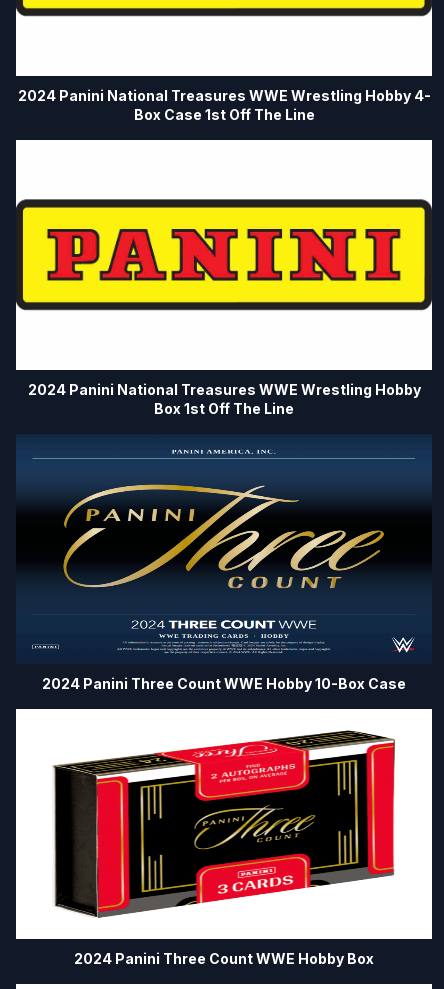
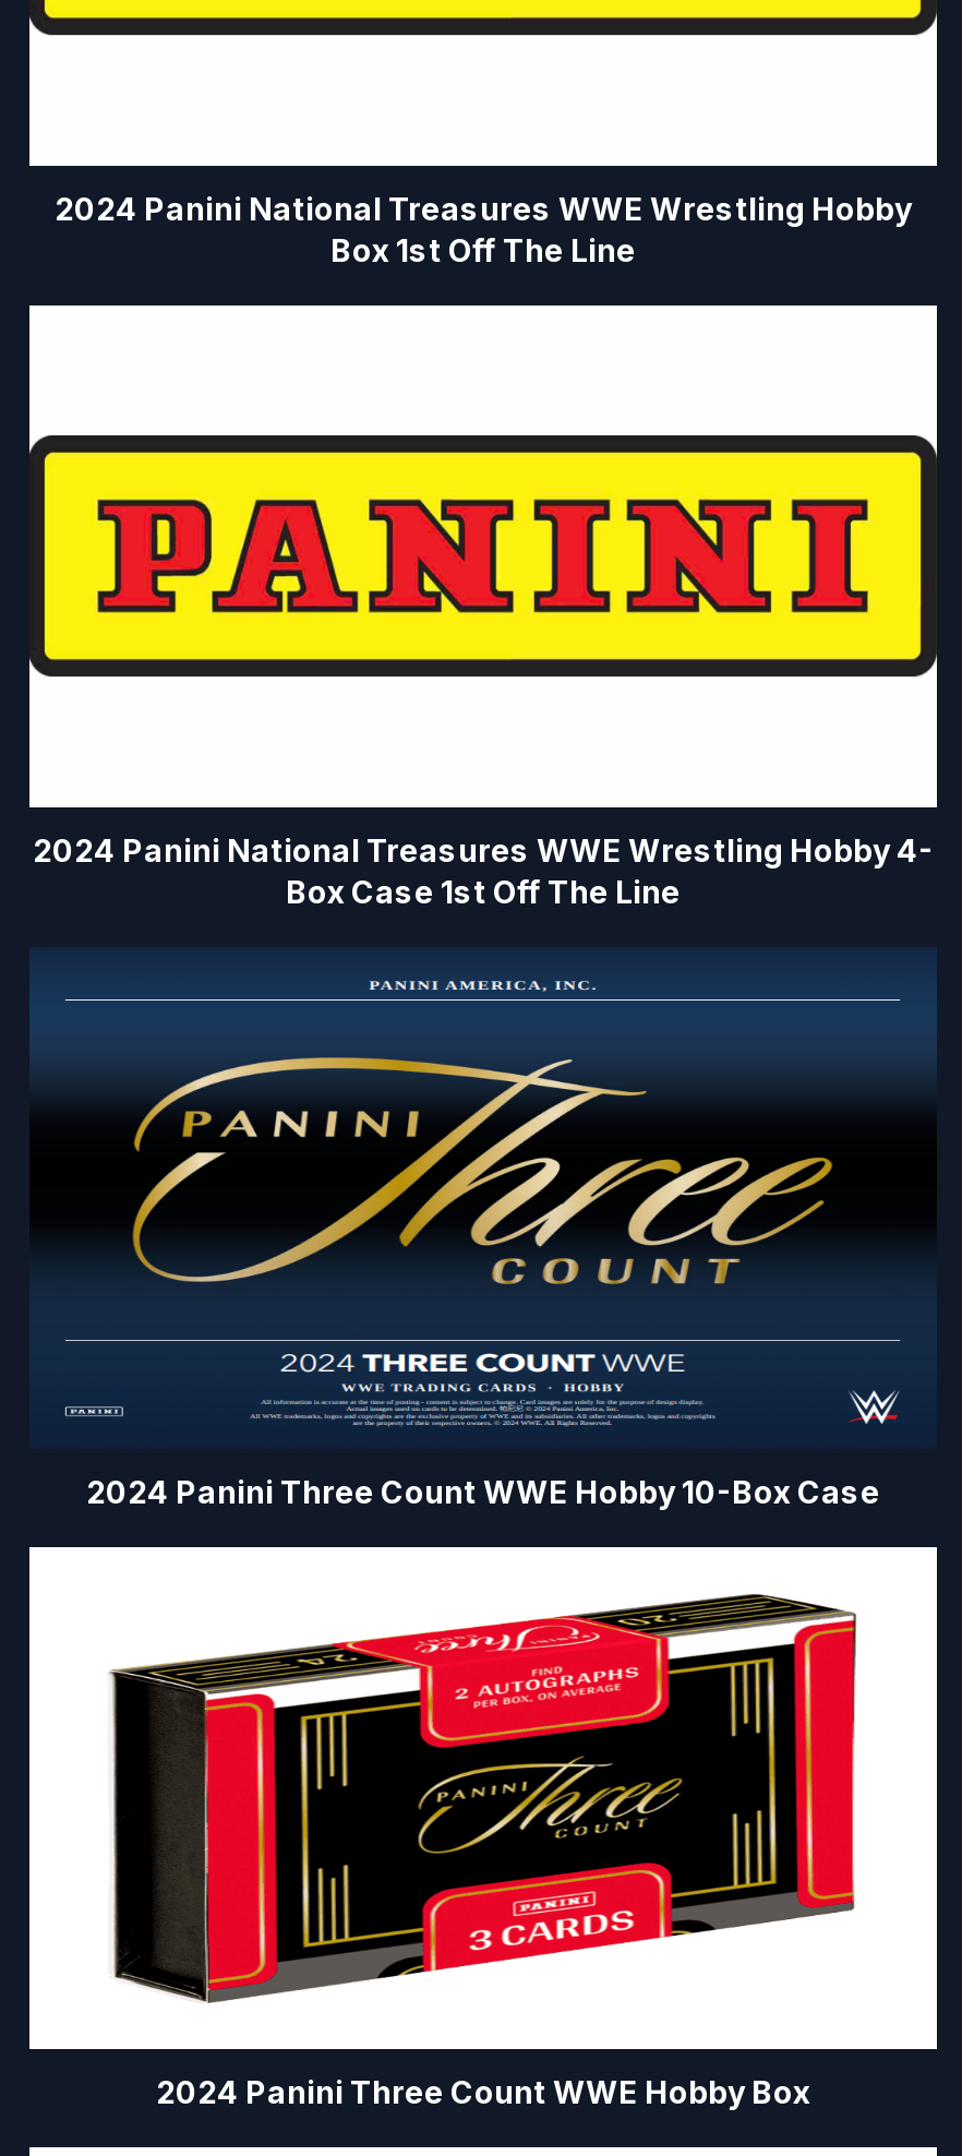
moved down: 2024 Panini National Treasures WWE Wrestling Hobby 4- | Box Case 1st Off The Line

moved up: 2024 Panini National Treasures WWE Wrestling Hobby | Box 1st Off The Line
